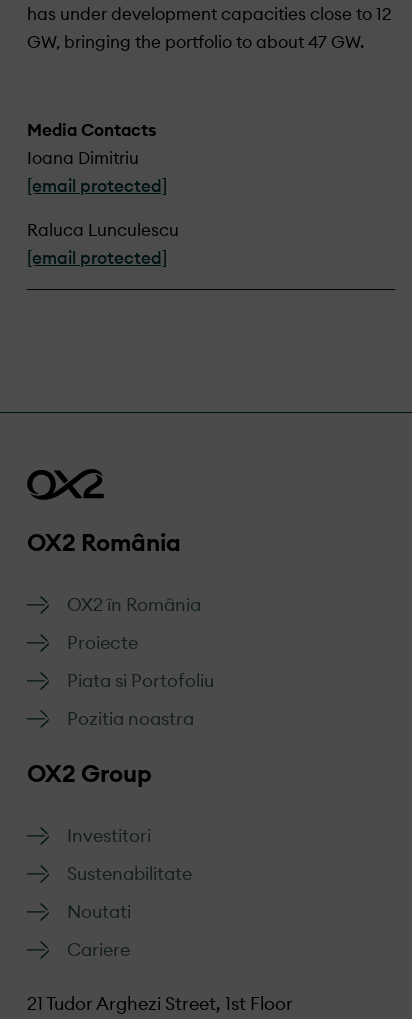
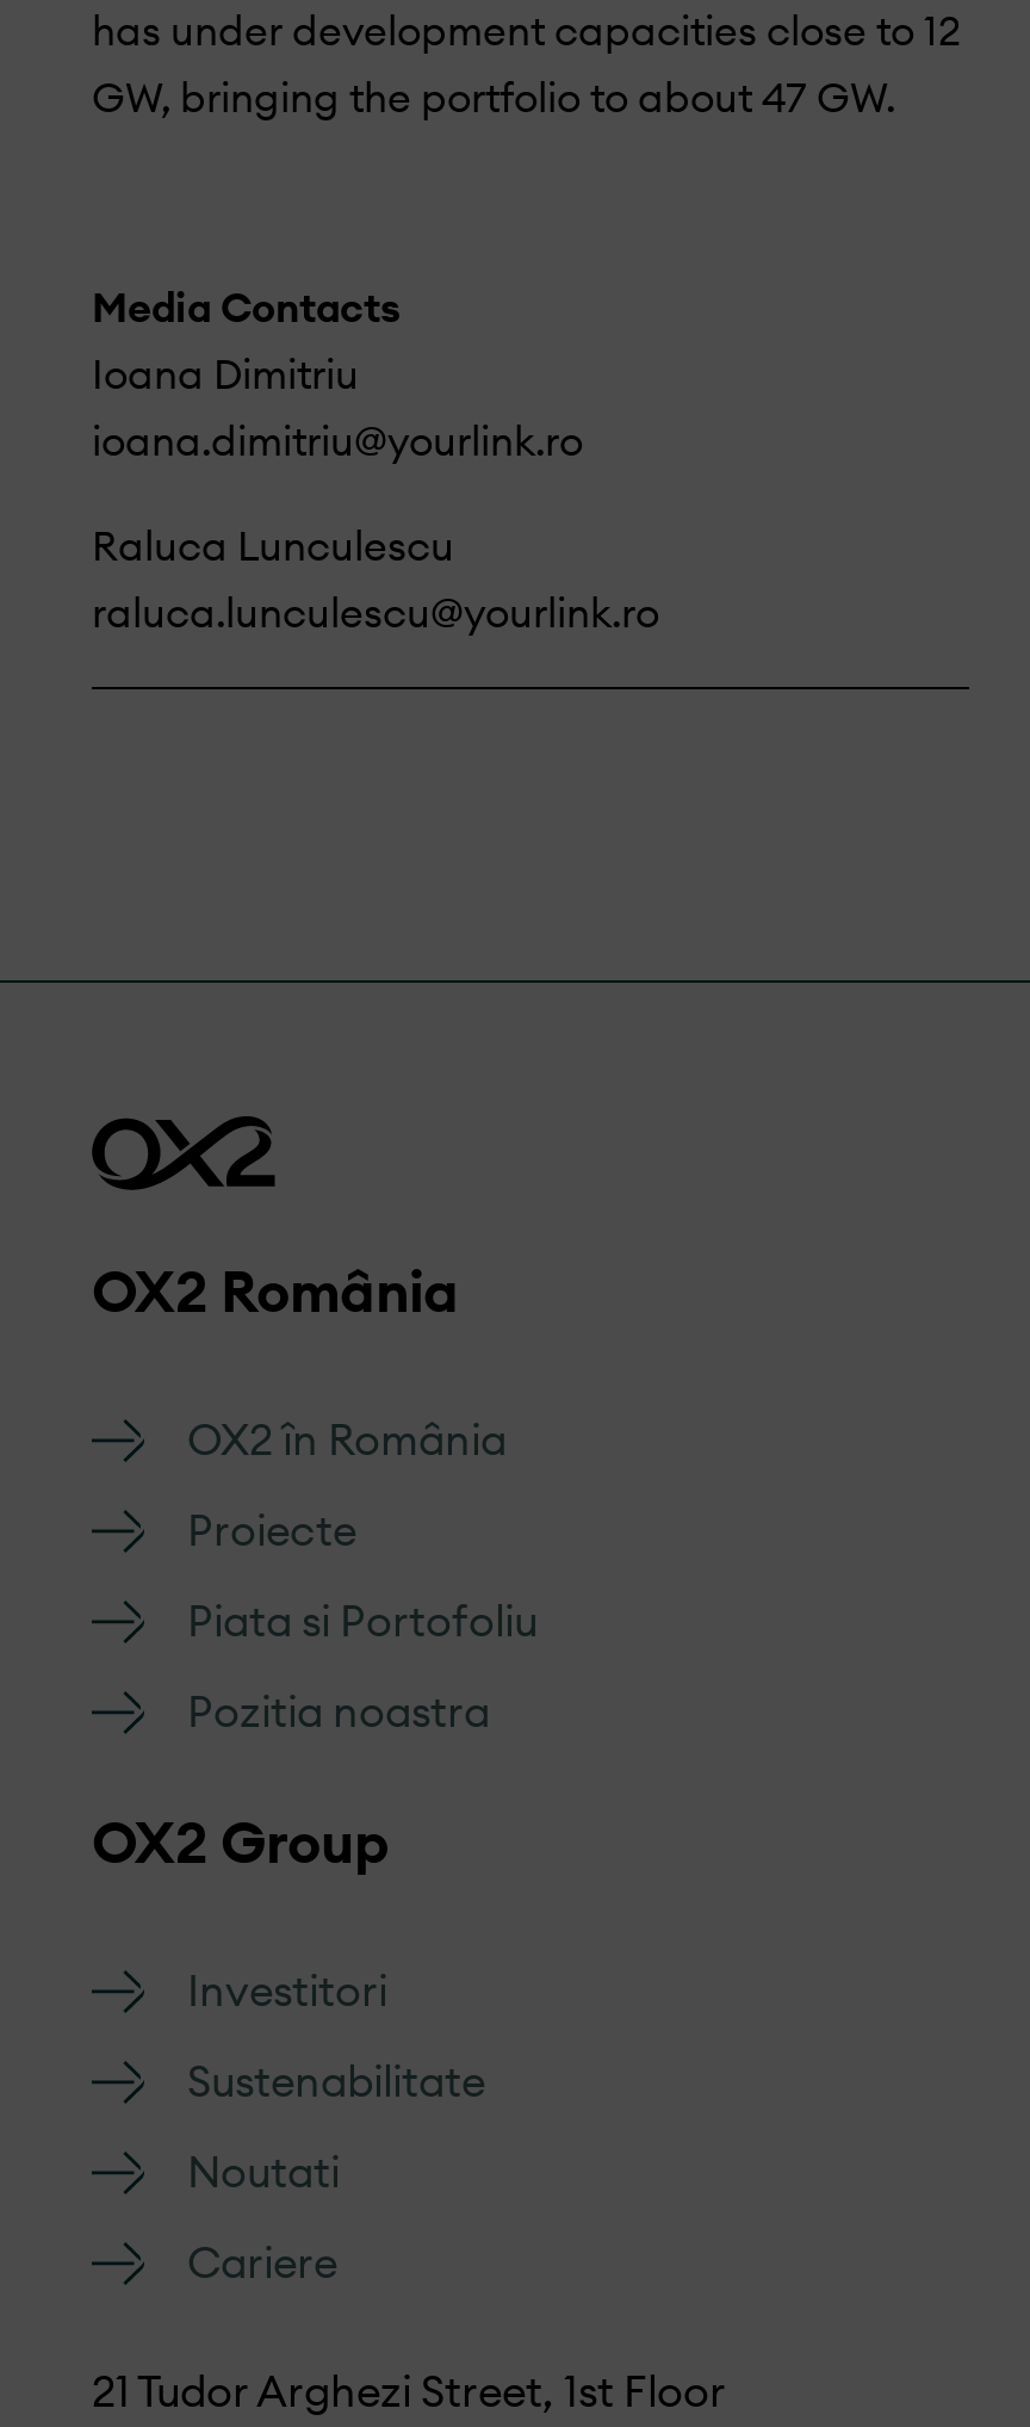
- [email protected]
+ ioana.dimitriu@yourlink.ro

- [email protected]
+ raluca.lunculescu@yourlink.ro
